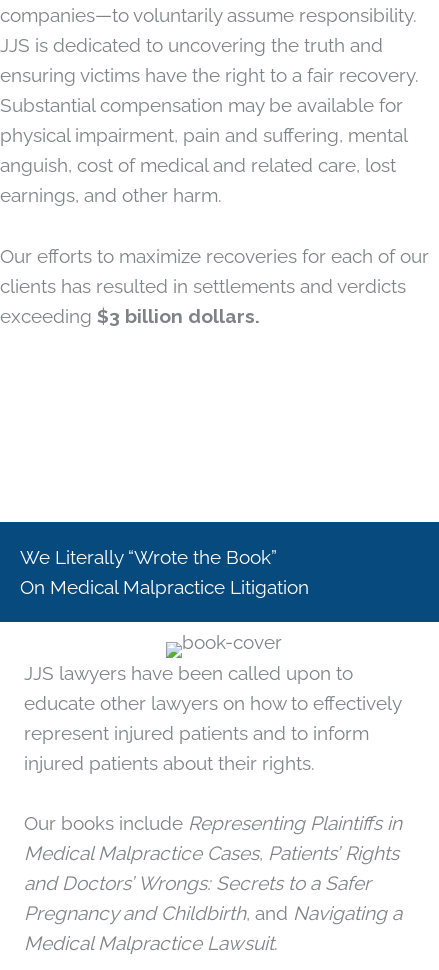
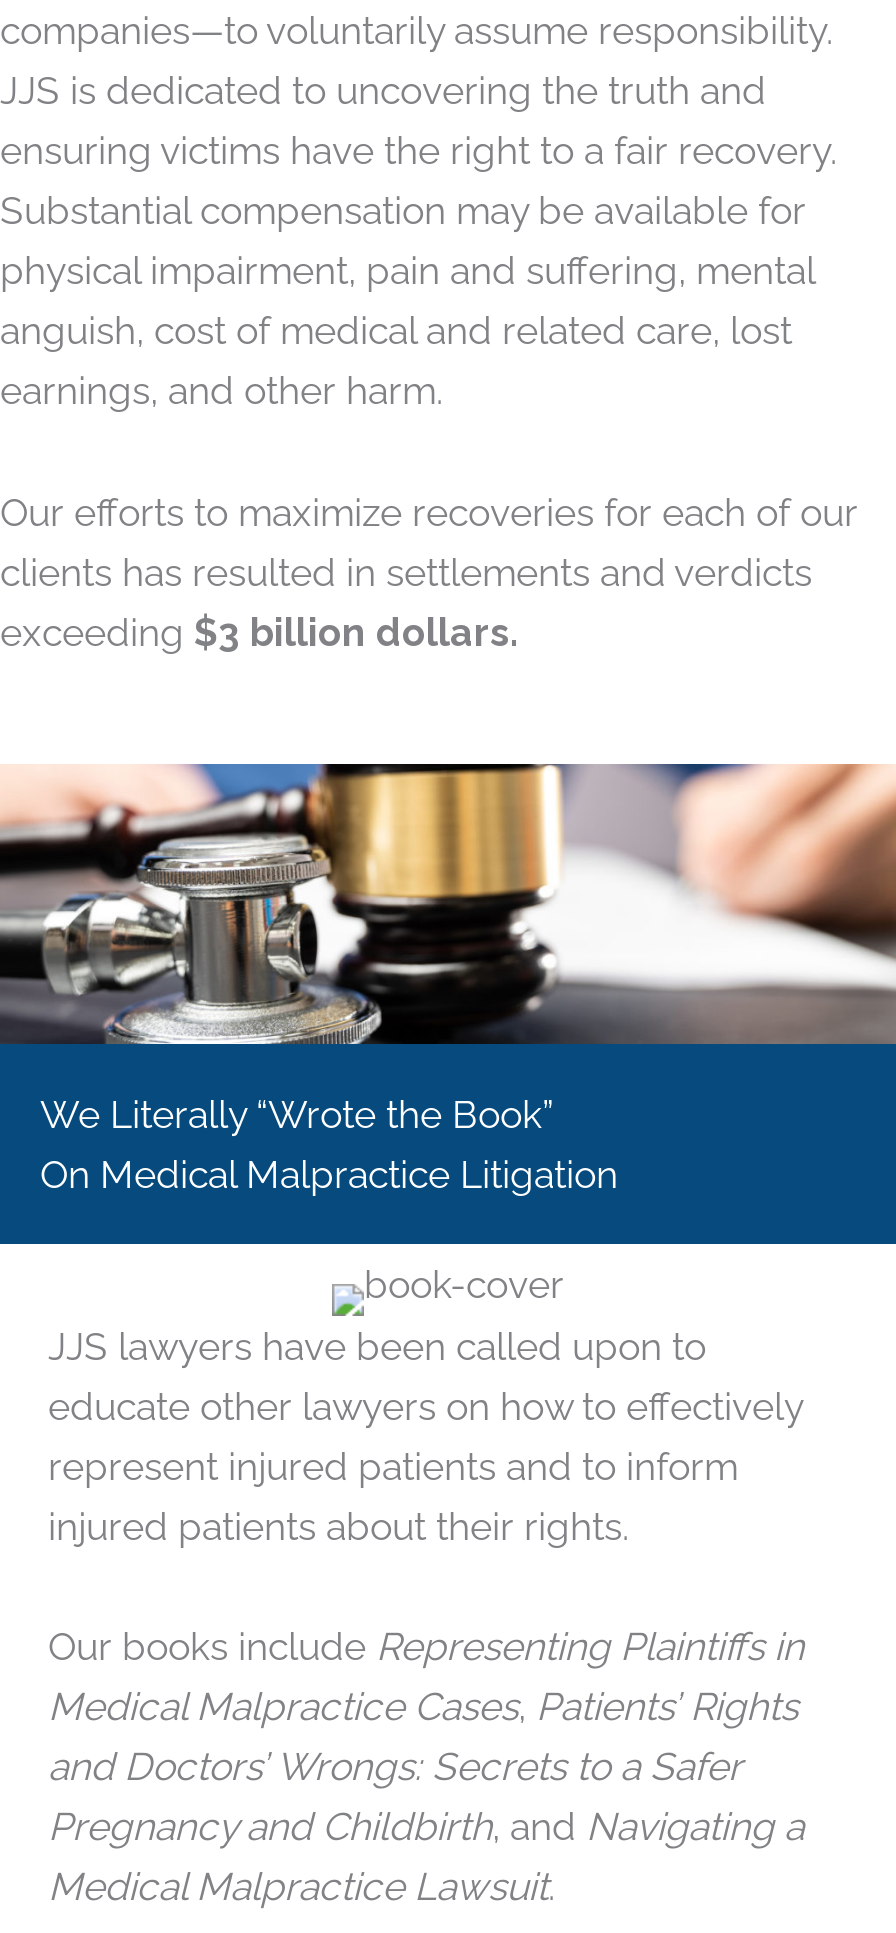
+ [image]
